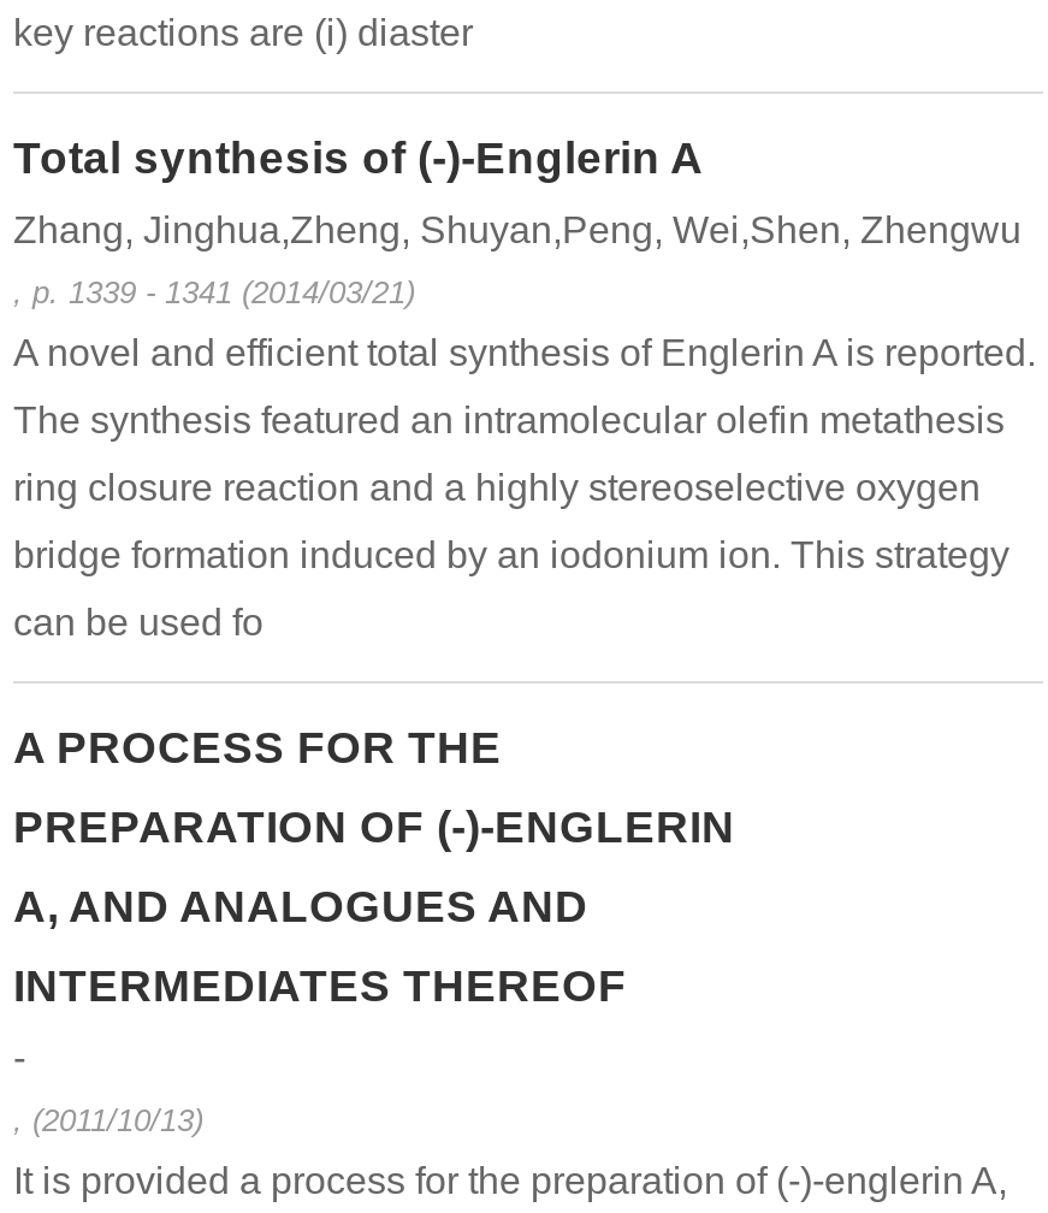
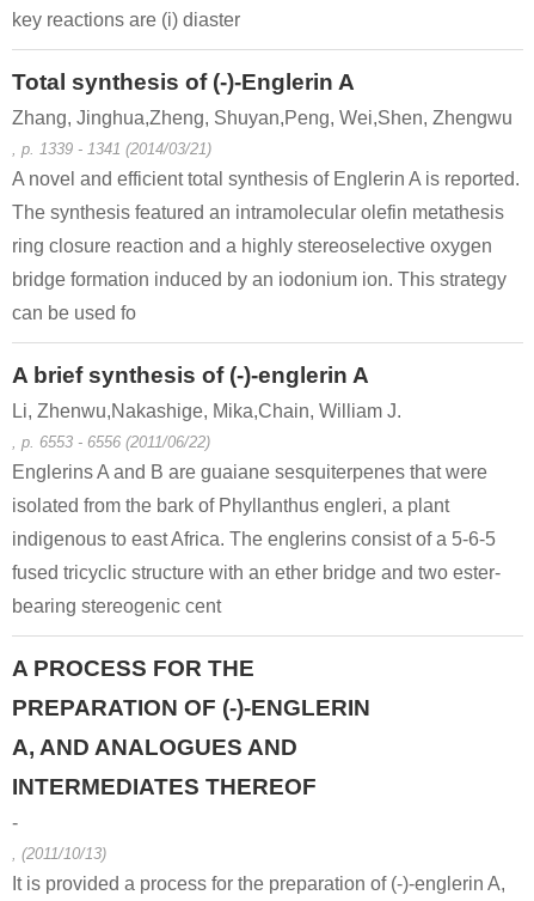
+ A brief synthesis of (-)-englerin A
+ Li, Zhenwu,Nakashige, Mika,Chain, William J.
+ , p. 6553 - 6556 (2011/06/22)
+ Englerins A and B are guaiane sesquiterpenes that were
+ isolated from the bark of Phyllanthus engleri, a plant
+ indigenous to east Africa. The englerins consist of a 5-6-5
+ fused tricyclic structure with an ether bridge and two ester-
+ bearing stereogenic cent
